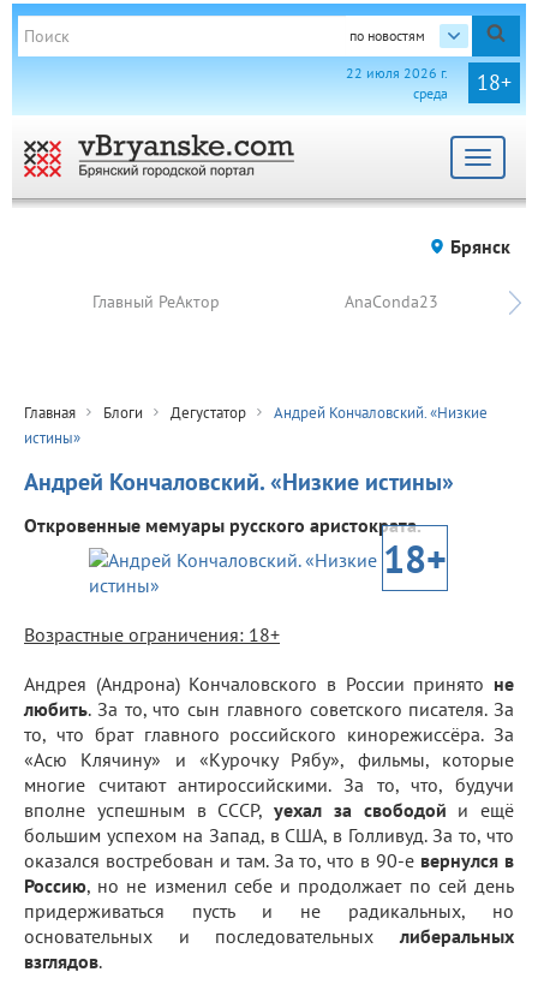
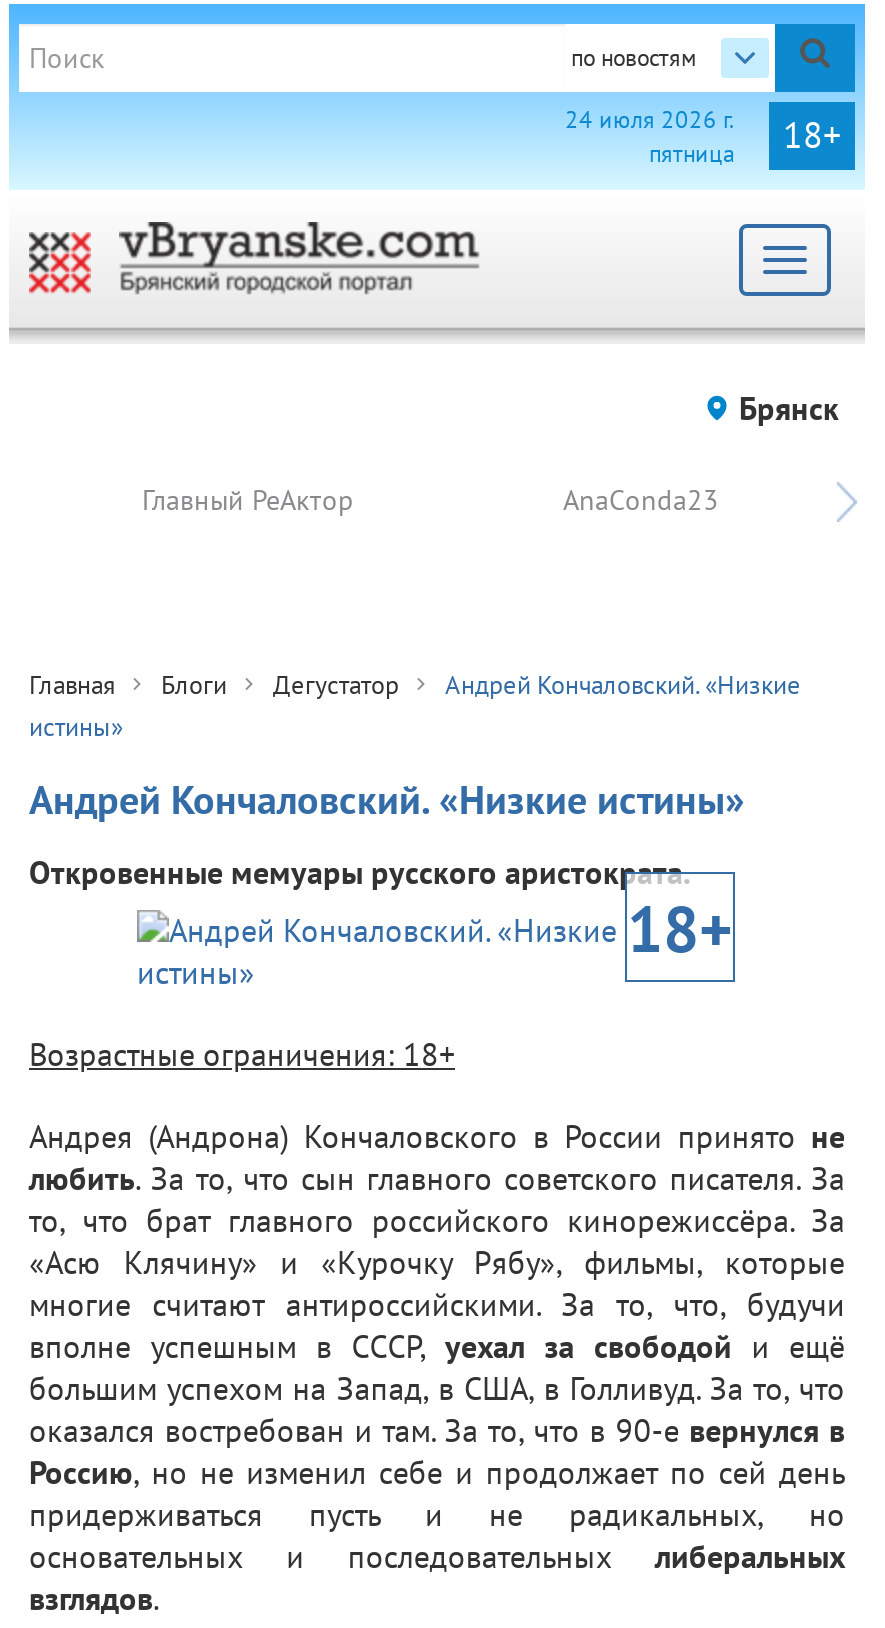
- 22 июля 2026 г.
- среда
+ 24 июля 2026 г.
+ пятница
